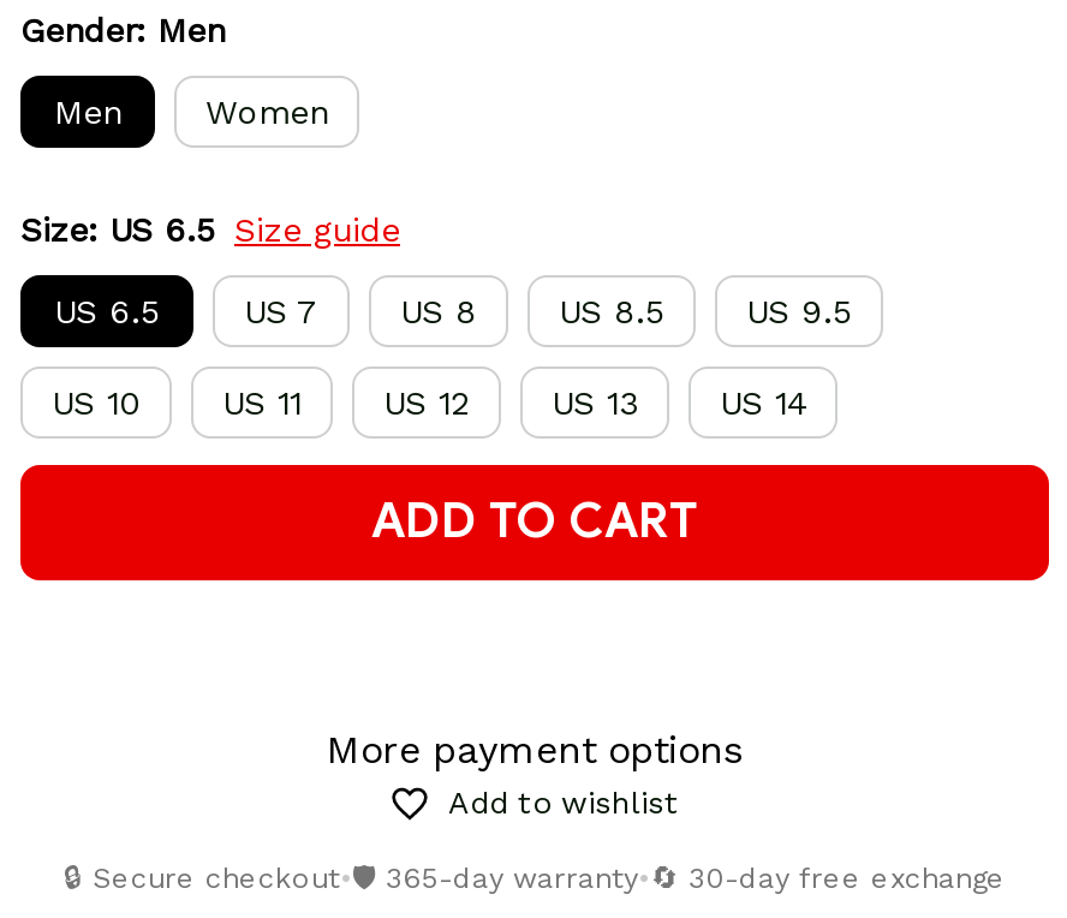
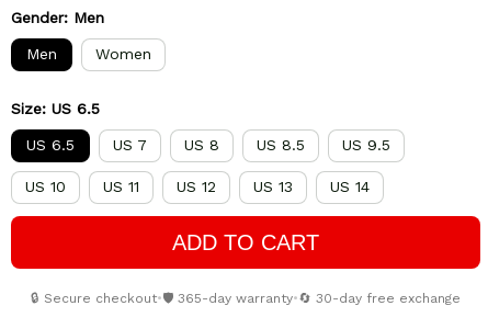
- Size: US 6.5 Size guide
+ Size: US 6.5

- More payment options
- Add to wishlist
